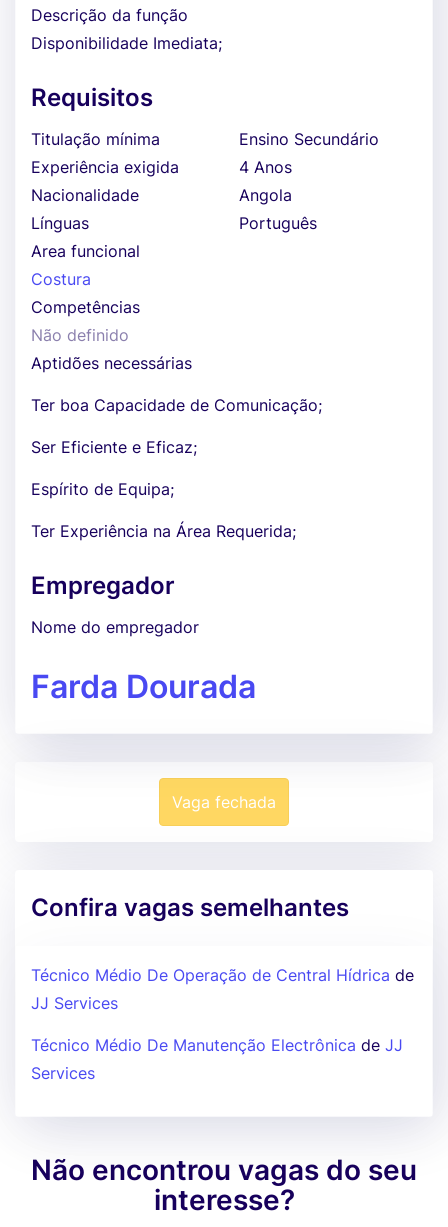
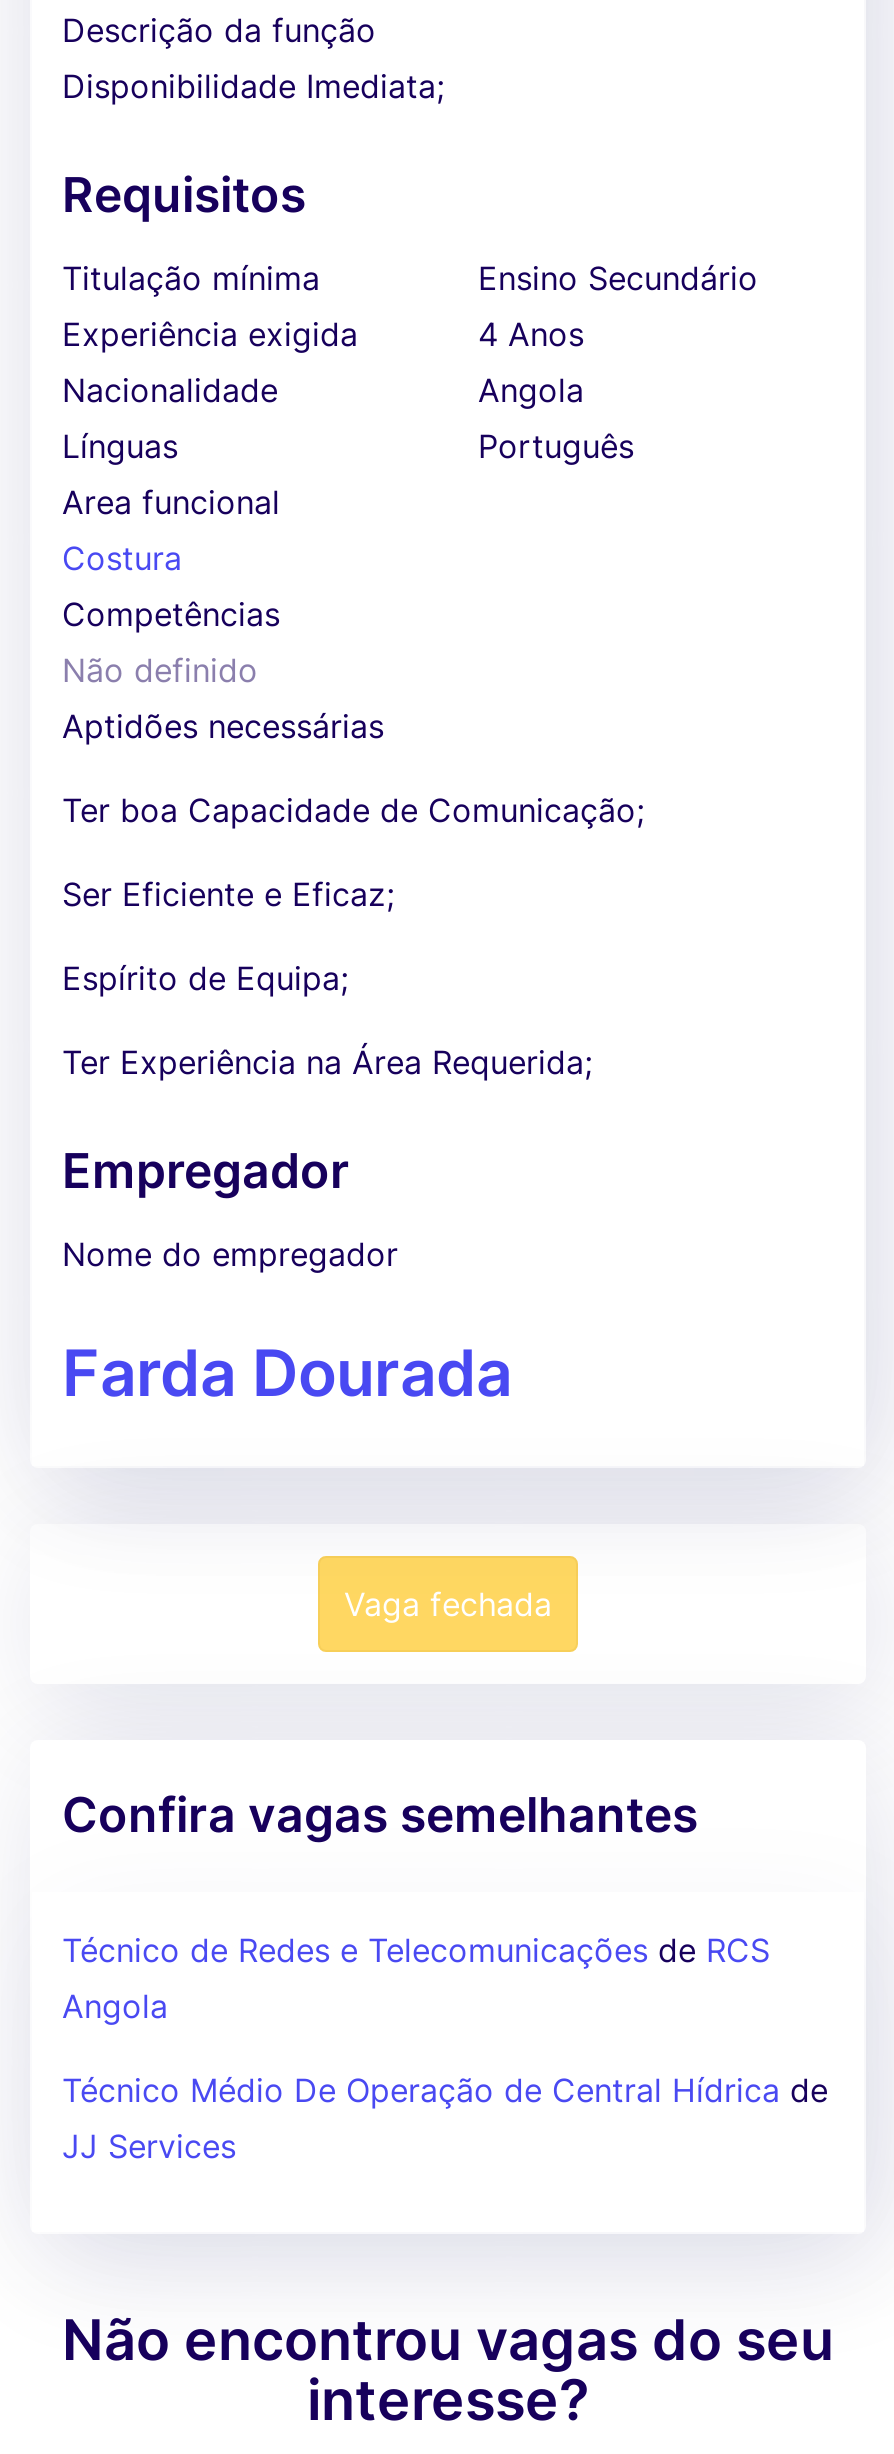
+ Técnico de Redes e Telecomunicações de RCS
+ Angola

moved down: Técnico Médio De Operação de Central Hídrica de | JJ Services

- Técnico Médio De Manutenção Electrônica de JJ
- Services
